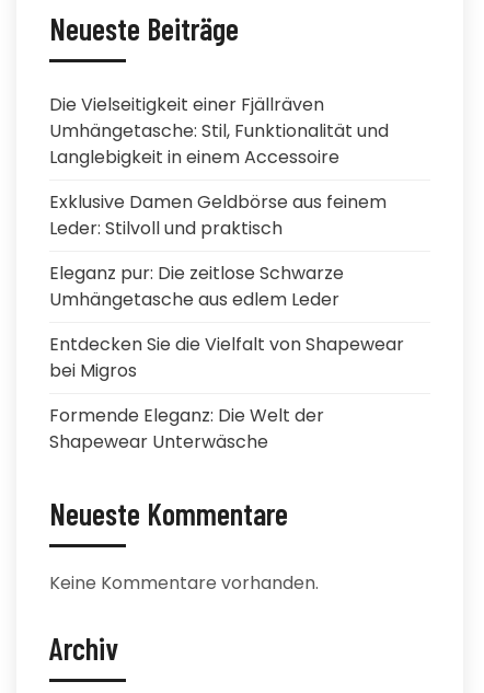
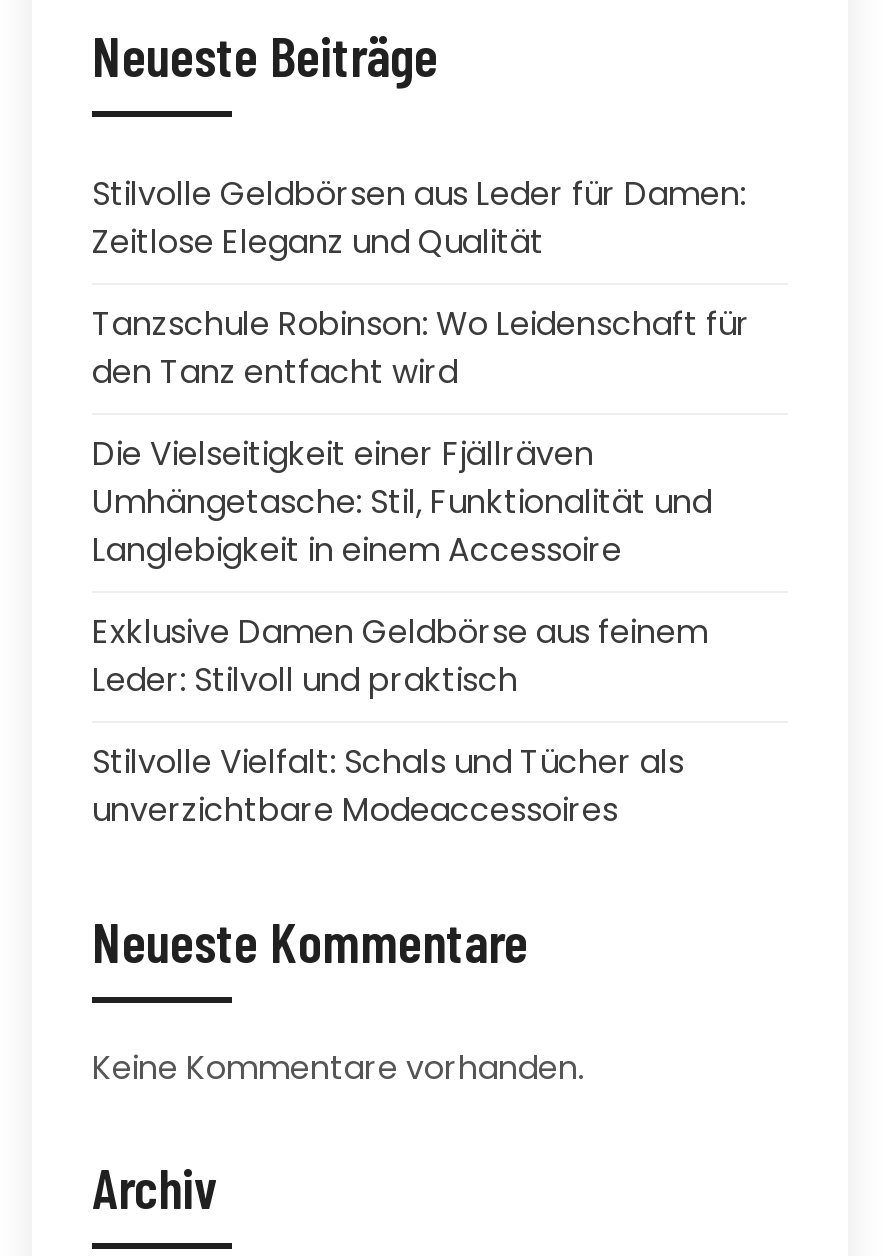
+ Stilvolle Geldbörsen aus Leder für Damen:
+ Zeitlose Eleganz und Qualität
+ Tanzschule Robinson: Wo Leidenschaft für
+ den Tanz entfacht wird

moved down: Die Vielseitigkeit einer Fjällräven | Umhängetasche: Stil, Funktionalität und | Langlebigkeit in einem Accessoire | Exklusive Damen Geldbörse aus feinem | Leder: Stilvoll und praktisch

- Eleganz pur: Die zeitlose Schwarze
- Umhängetasche aus edlem Leder
- Entdecken Sie die Vielfalt von Shapewear
- bei Migros
- Formende Eleganz: Die Welt der
- Shapewear Unterwäsche
+ Stilvolle Vielfalt: Schals und Tücher als
+ unverzichtbare Modeaccessoires
